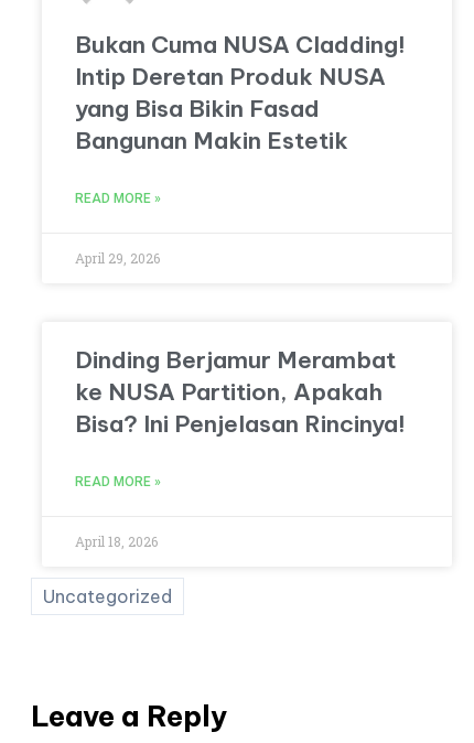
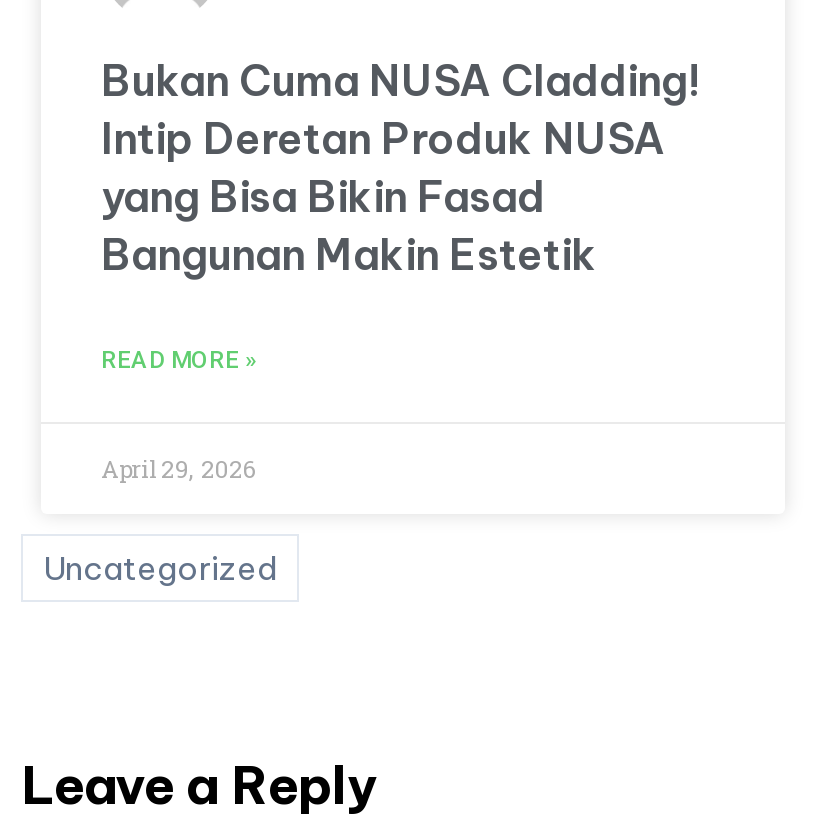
- Dinding Berjamur Merambat
- ke NUSA Partition, Apakah
- Bisa? Ini Penjelasan Rincinya!
- READ MORE »
- April 18, 2026
